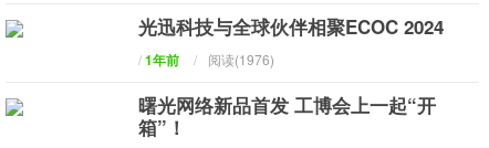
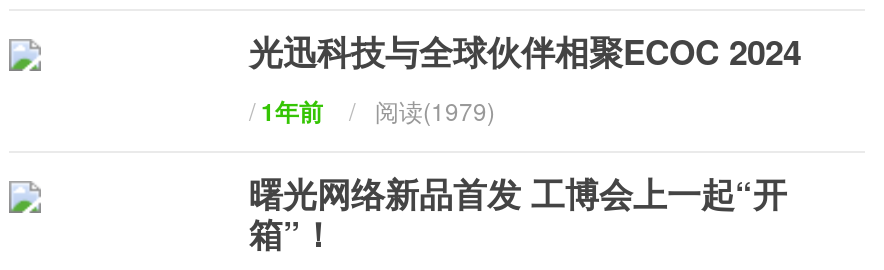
- /1年前 / 阅读(1976)
+ /1年前 / 阅读(1979)
